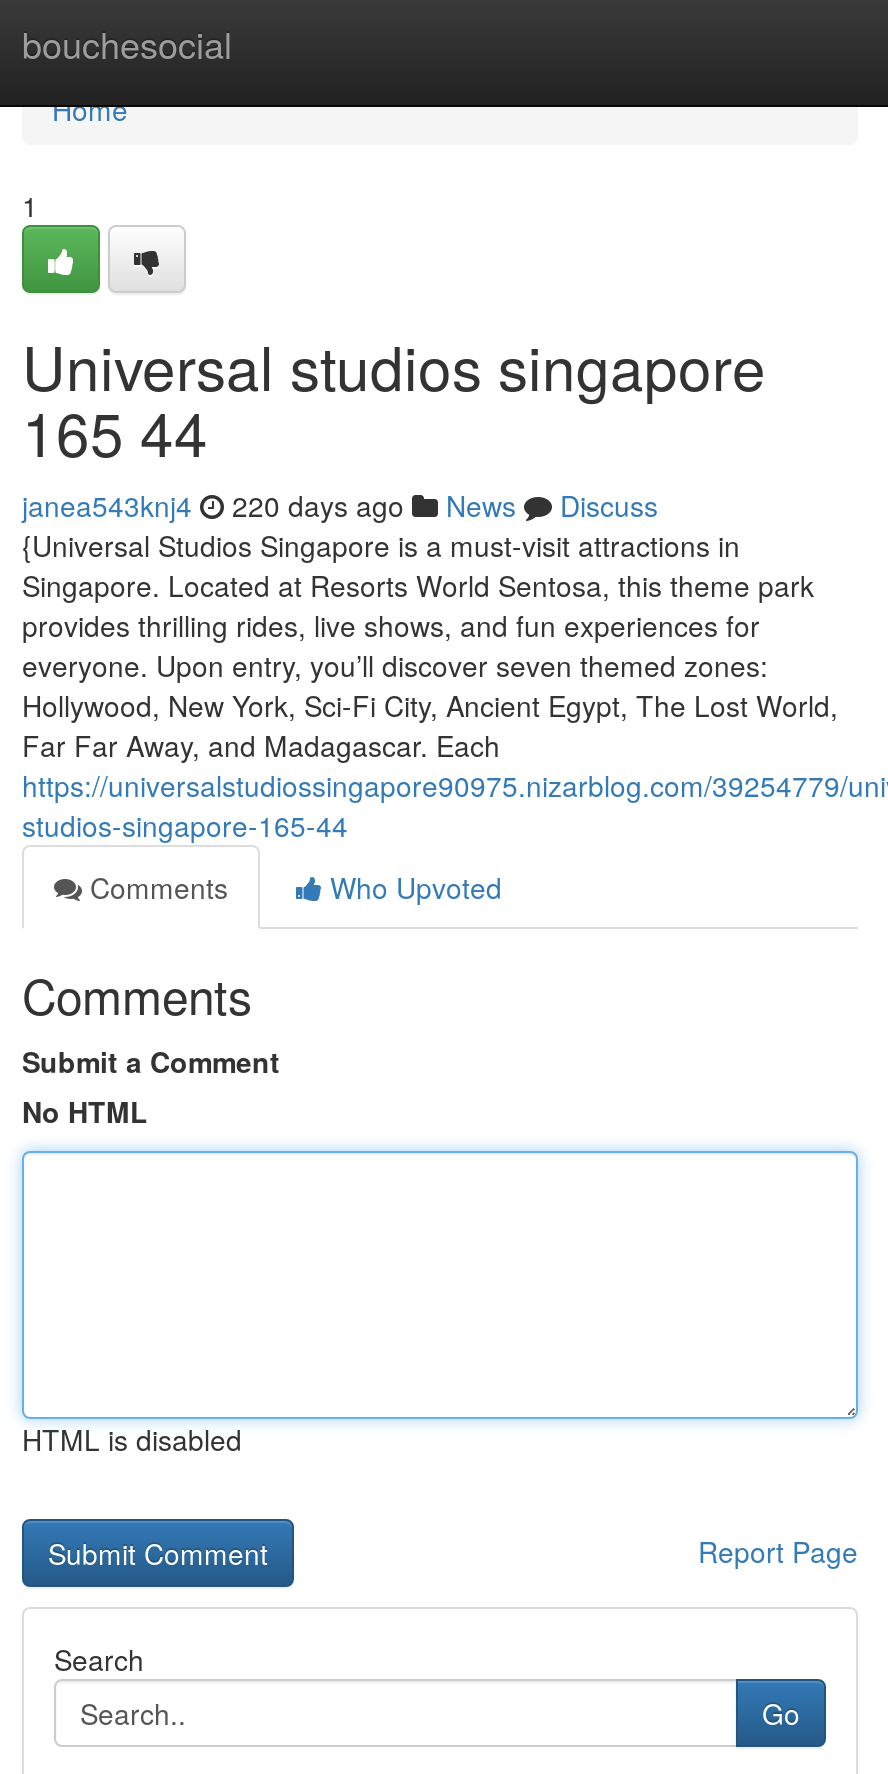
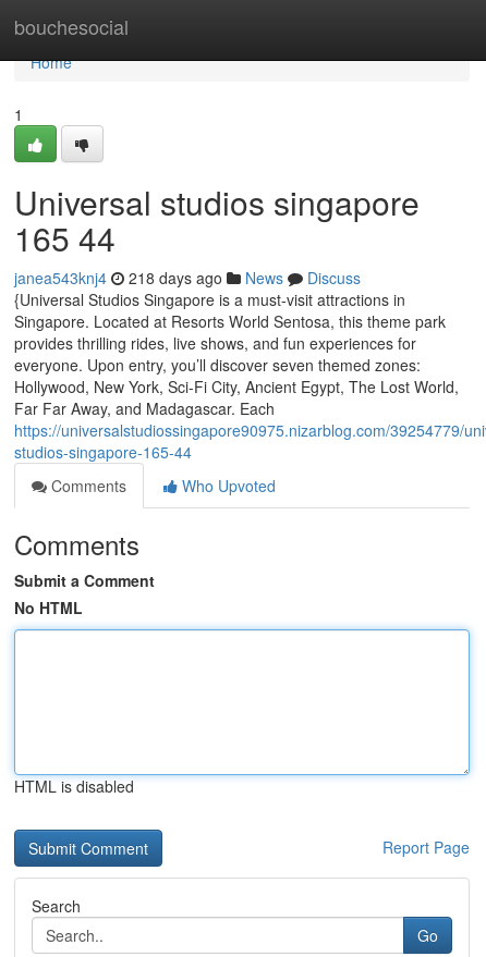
- janea543knj4 220 days ago News Discuss
+ janea543knj4 218 days ago News Discuss
